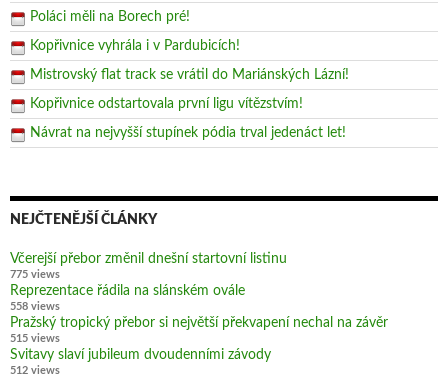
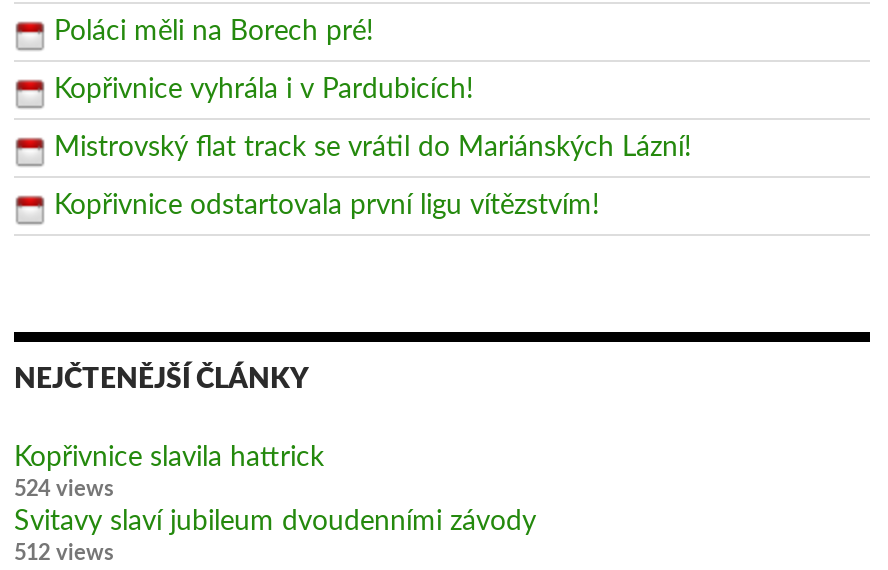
- Návrat na nejvyšší stupínek pódia trval jedenáct let!

- Včerejší přebor změnil dnešní startovní listinu
- 775 views
- Reprezentace řádila na slánském ovále
- 558 views
- Pražský tropický přebor si největší překvapení nechal na závěr
- 515 views
+ Kopřivnice slavila hattrick
+ 524 views
